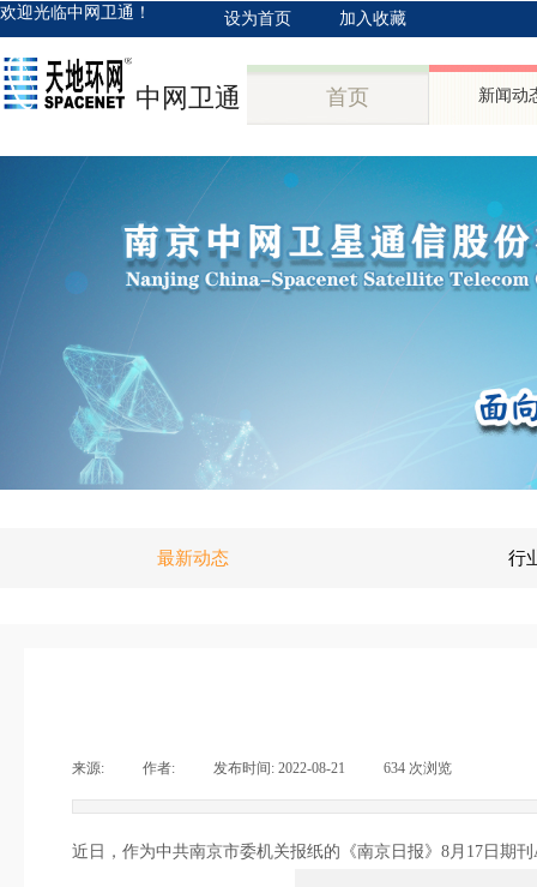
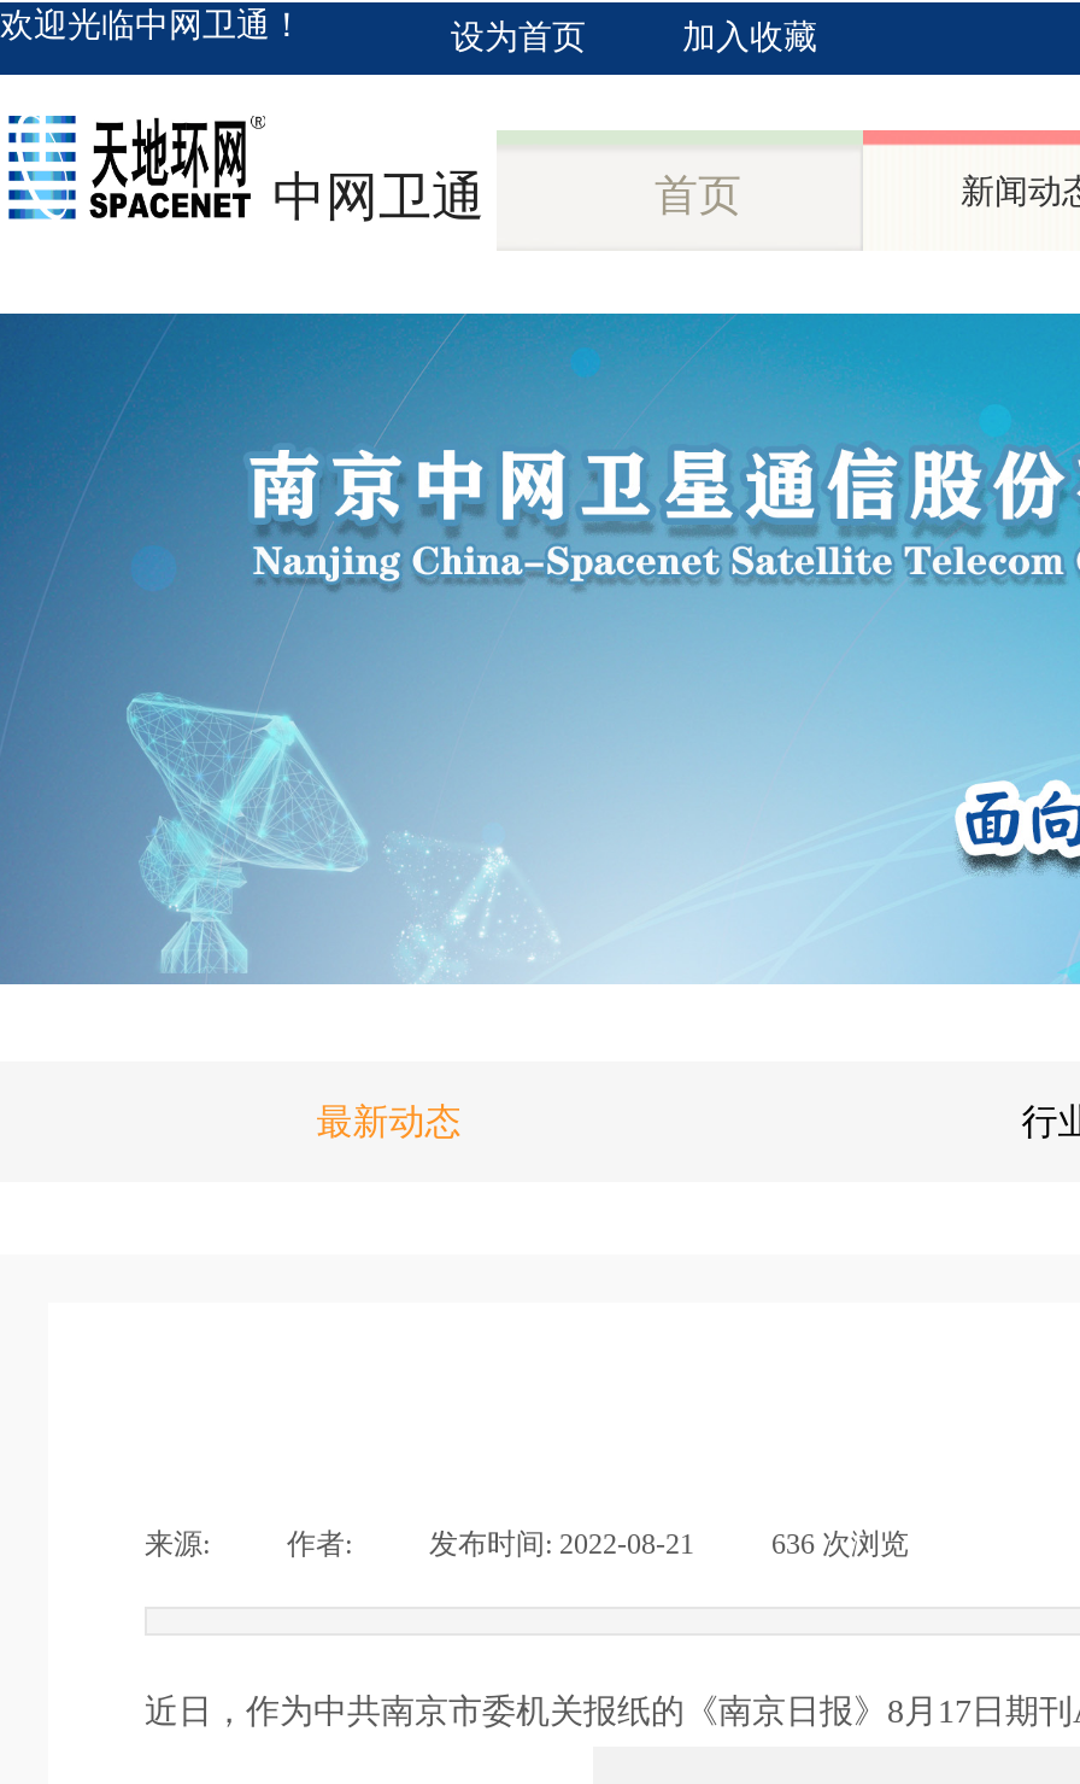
- 634次浏览
+ 636次浏览
